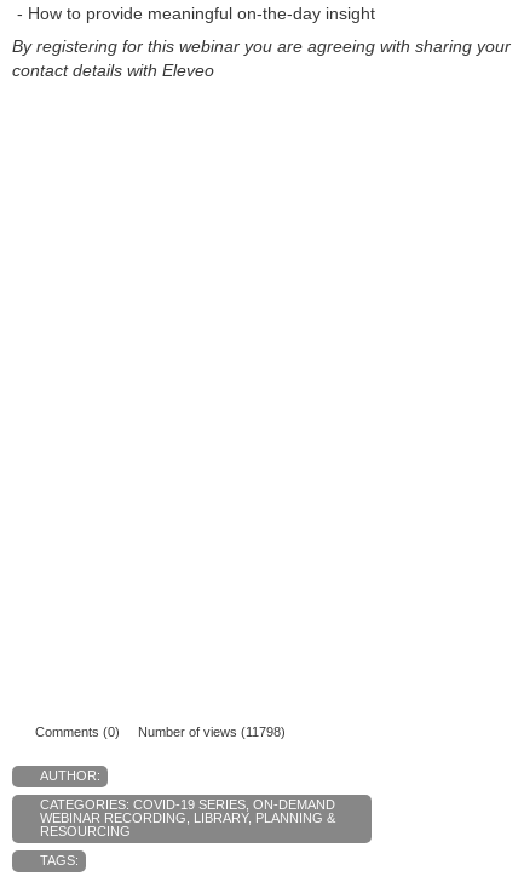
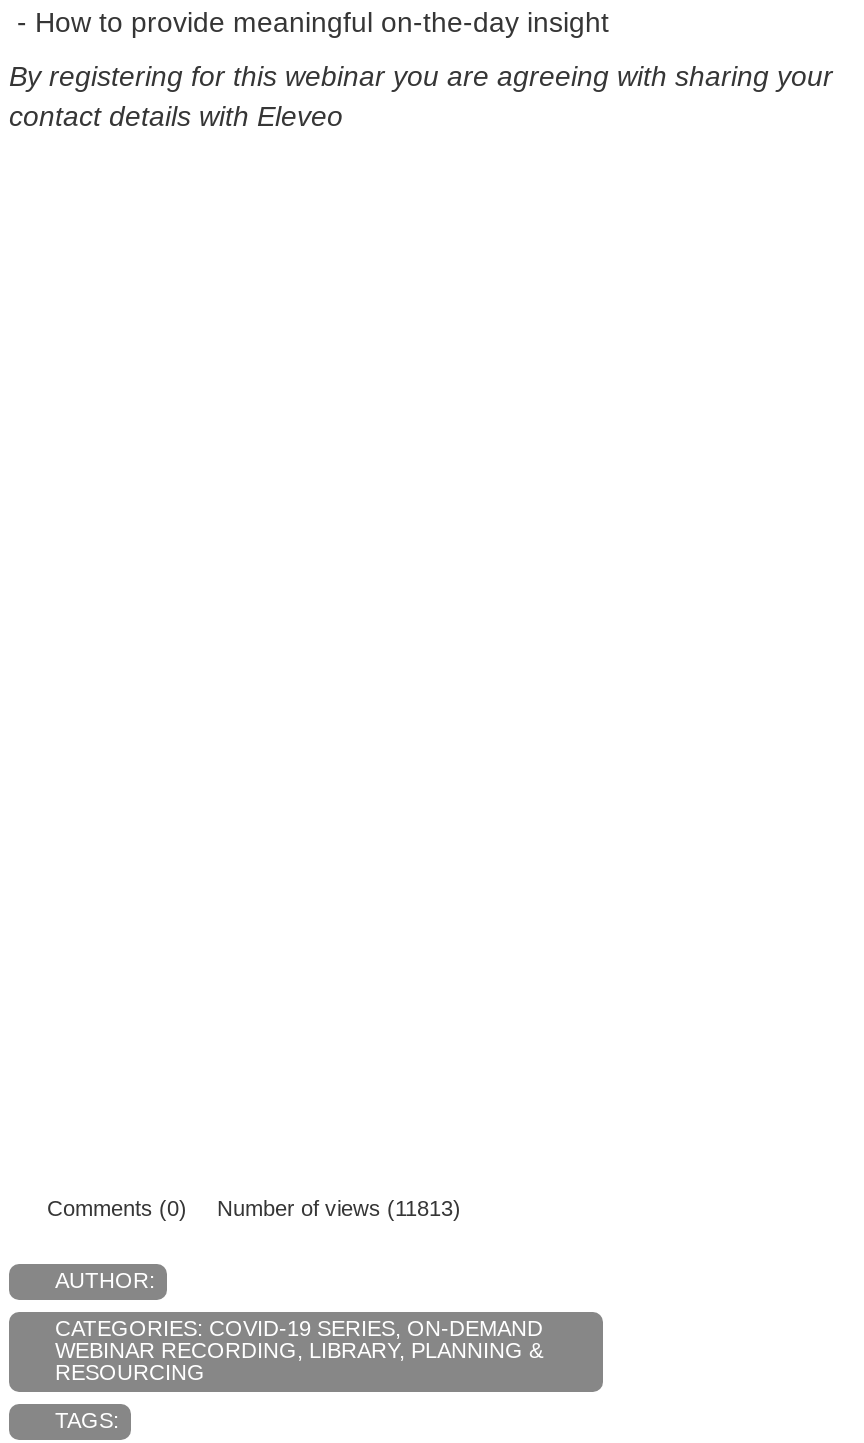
- Number of views (11798)
+ Number of views (11813)
